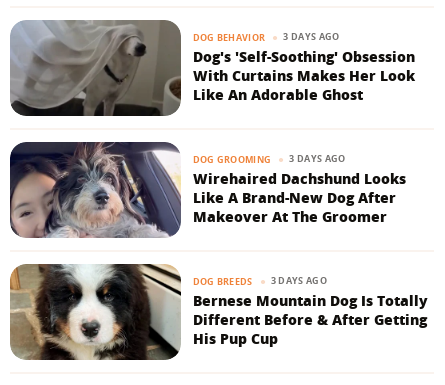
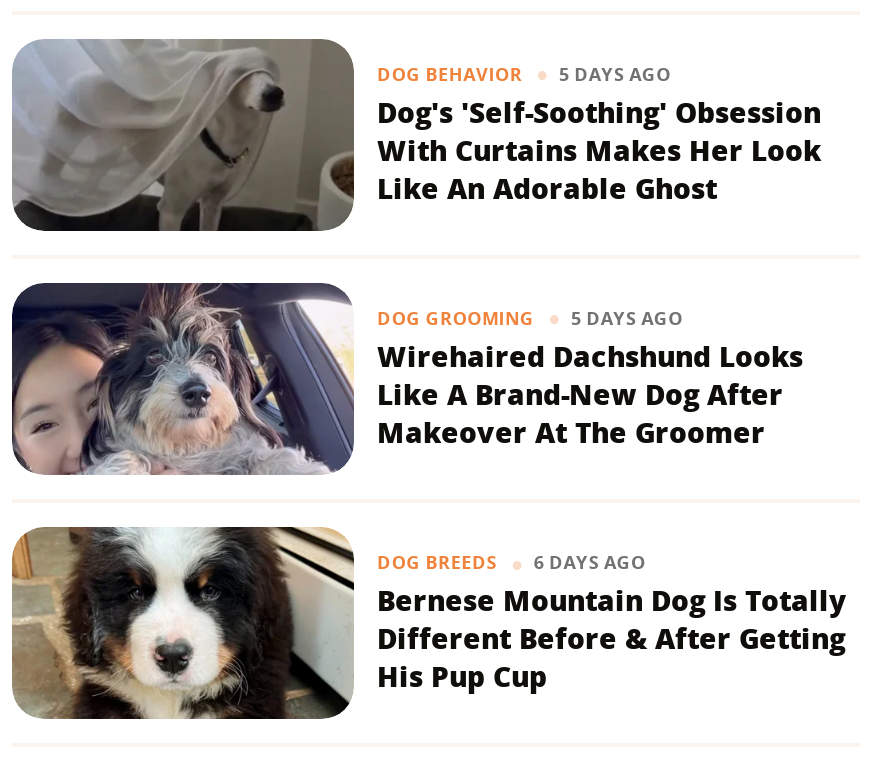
- DOG BEHAVIOR 3 DAYS AGO
+ DOG BEHAVIOR 5 DAYS AGO

- DOG GROOMING 3 DAYS AGO
+ DOG GROOMING 5 DAYS AGO

- DOG BREEDS 3 DAYS AGO
+ DOG BREEDS 6 DAYS AGO
